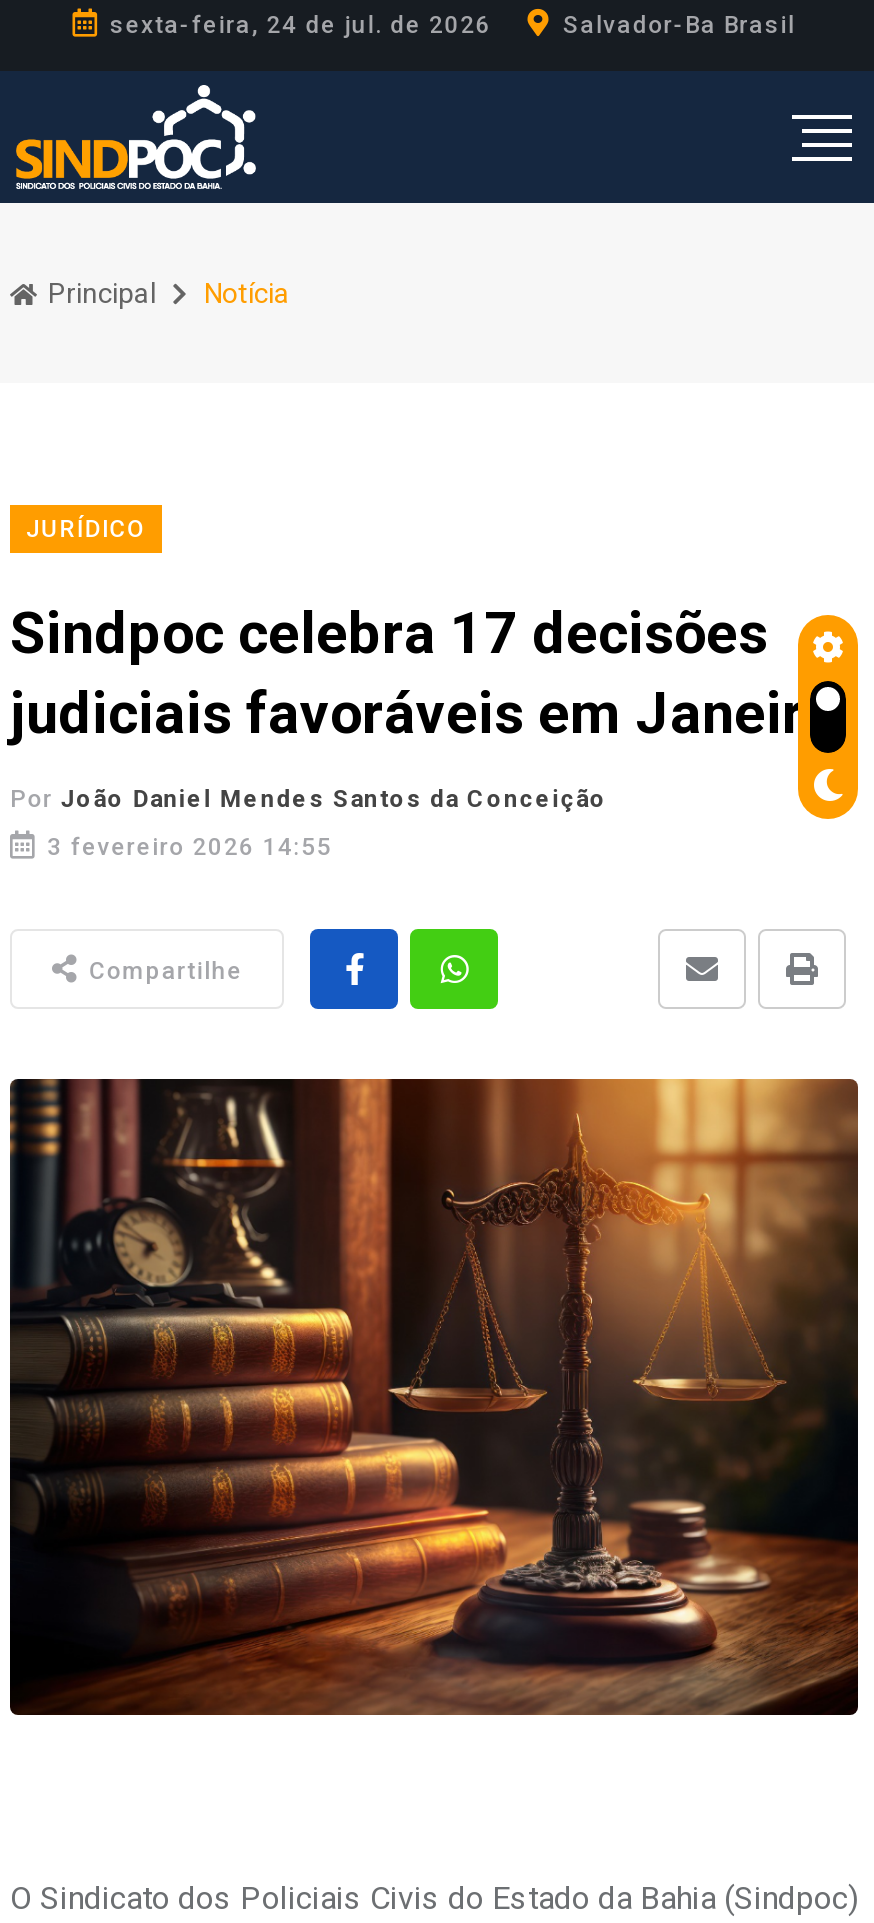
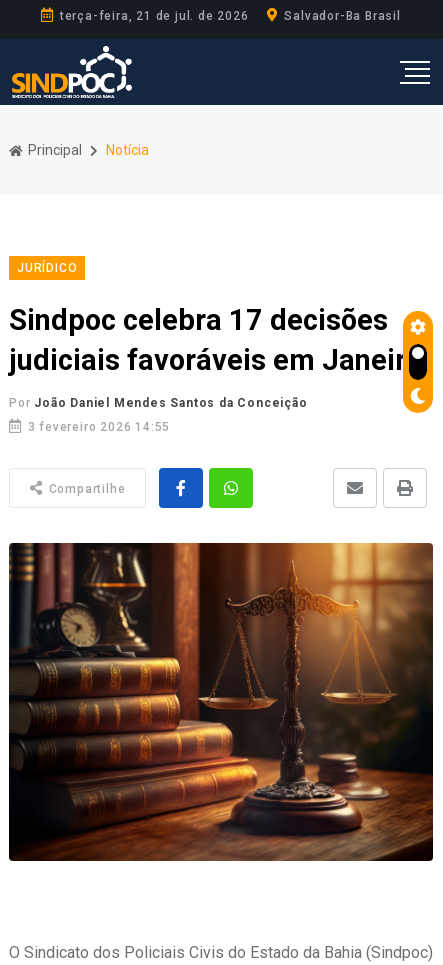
- sexta-feira, 24 de jul. de 2026
+ terça-feira, 21 de jul. de 2026
